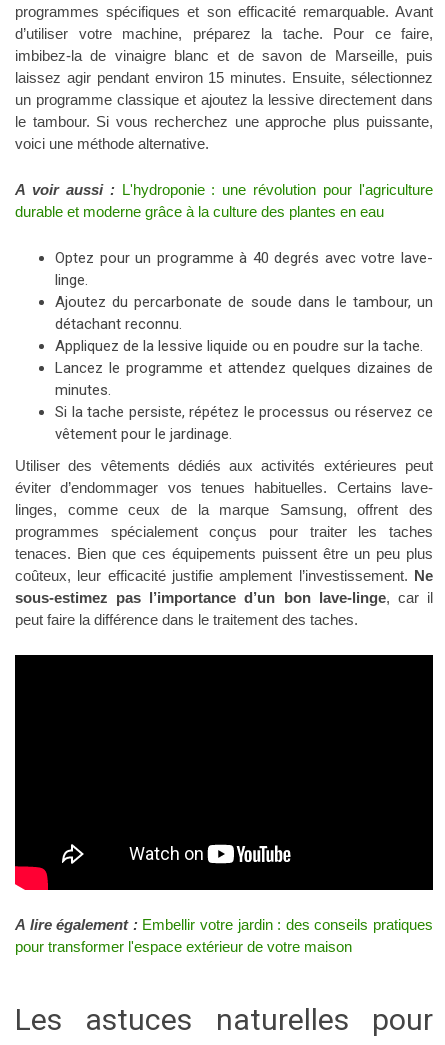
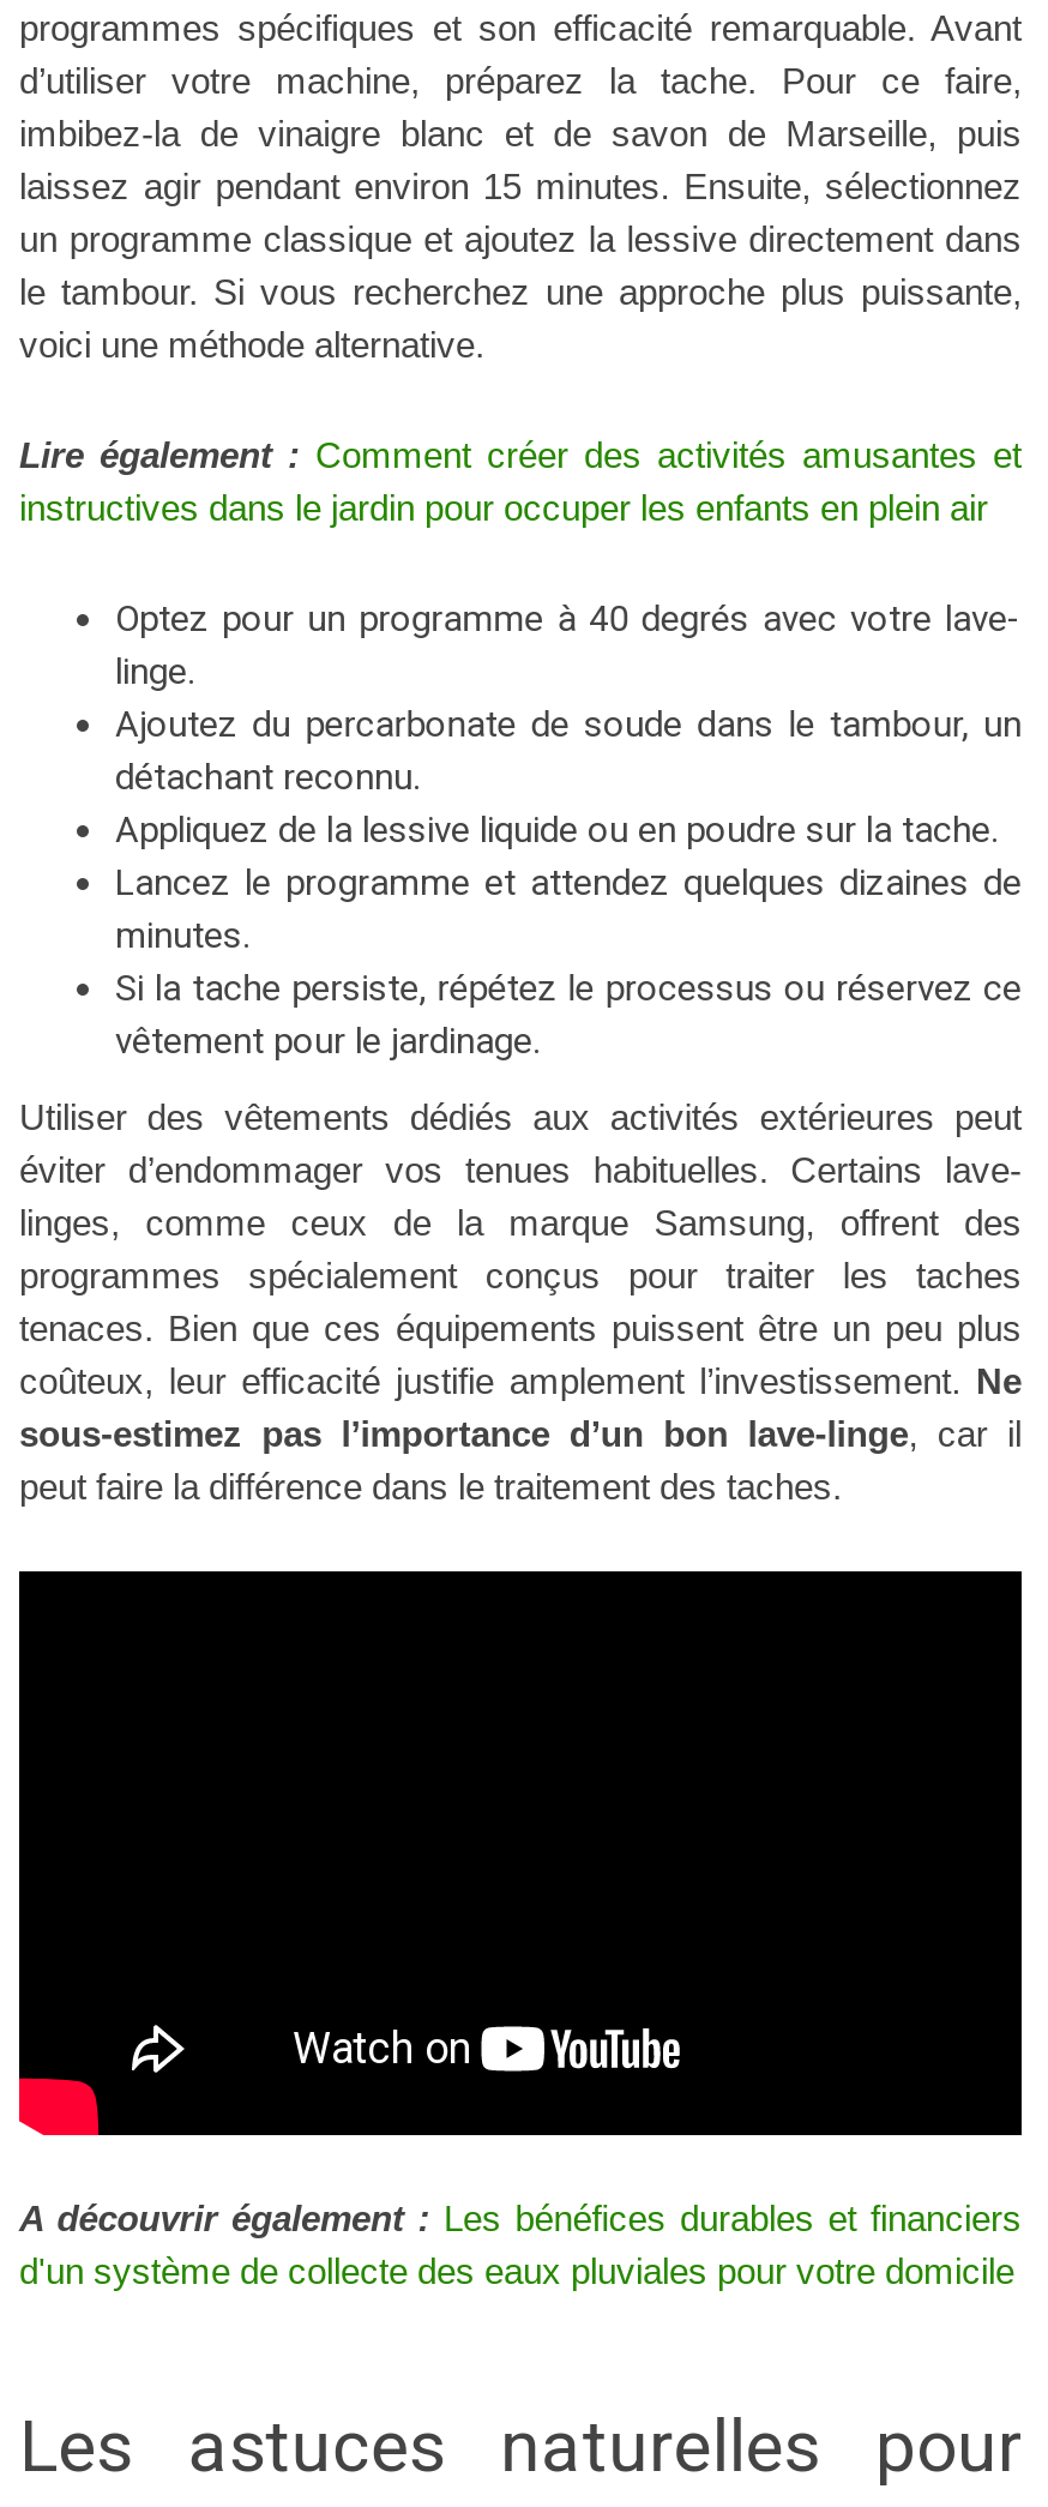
- A voir aussi : L'hydroponie : une révolution pour l'agriculture
- durable et moderne grâce à la culture des plantes en eau
+ Lire également : Comment créer des activités amusantes et
+ instructives dans le jardin pour occuper les enfants en plein air

- A lire également : Embellir votre jardin : des conseils pratiques
- pour transformer l'espace extérieur de votre maison
+ A découvrir également : Les bénéfices durables et financiers
+ d'un système de collecte des eaux pluviales pour votre domicile
